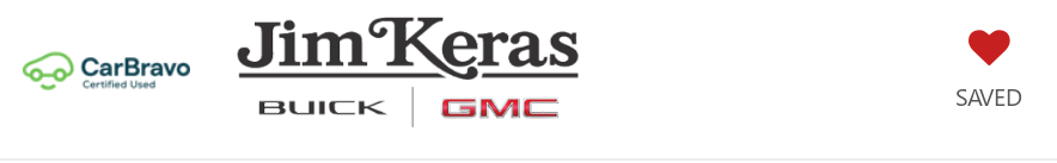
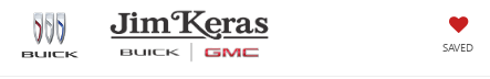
- [image]
+ [image]
